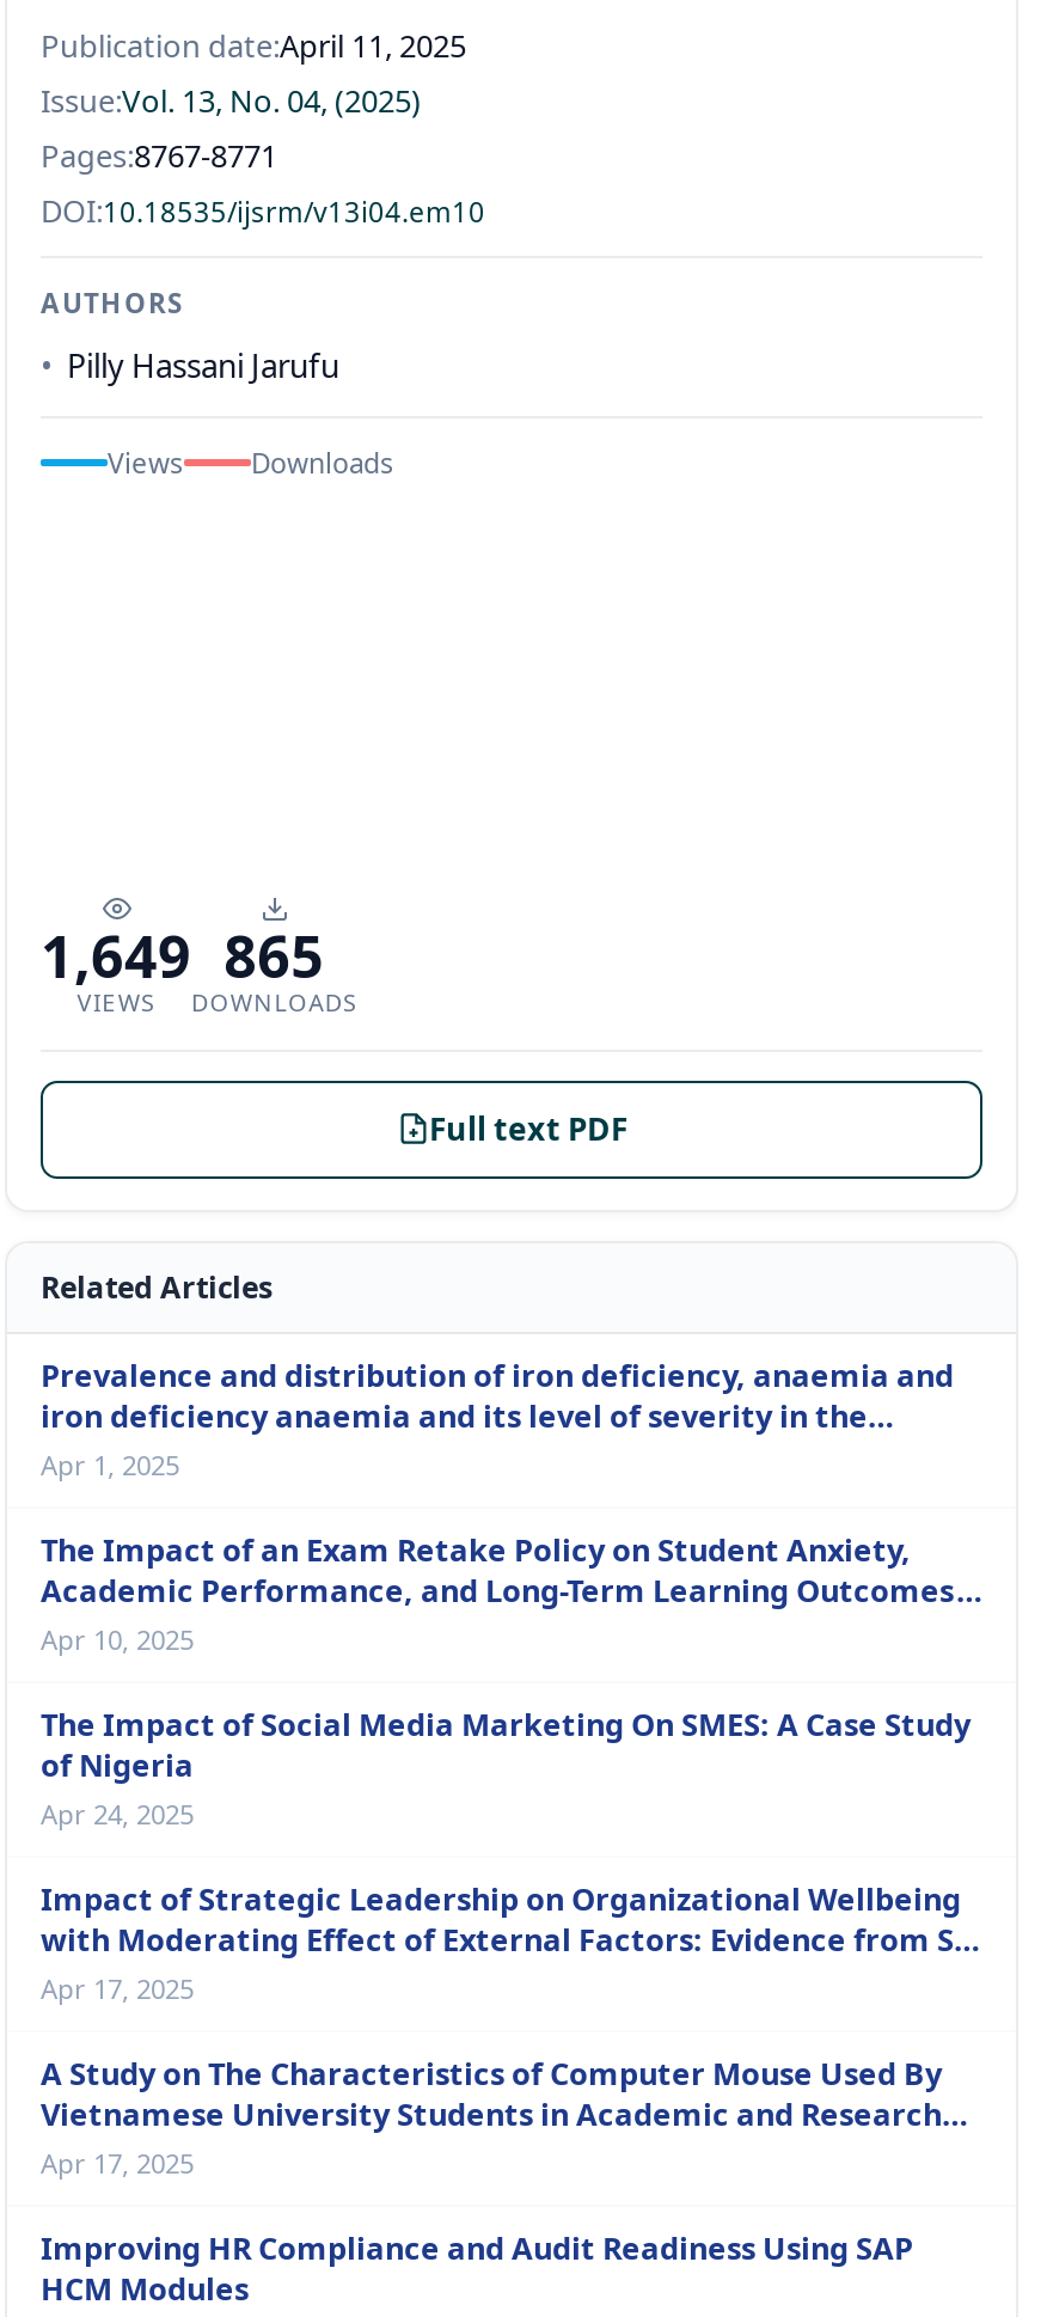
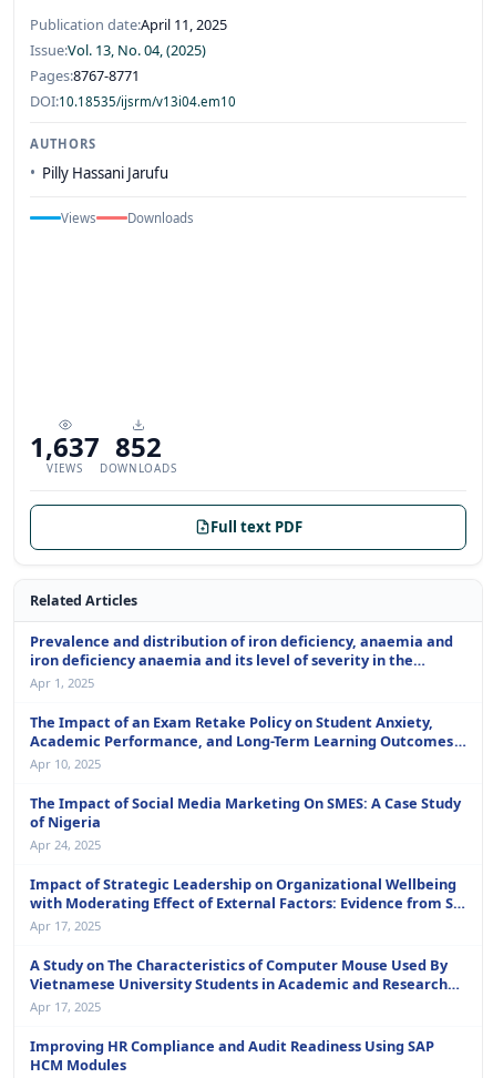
- 1,649
+ 1,637

- 865
+ 852
